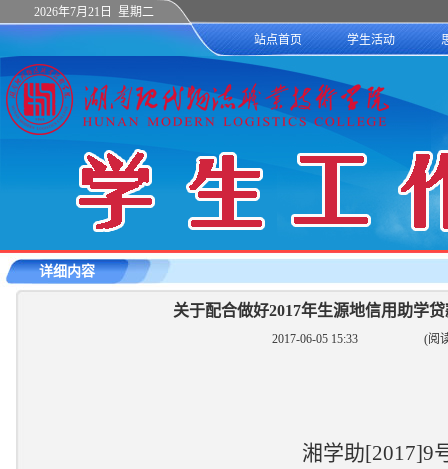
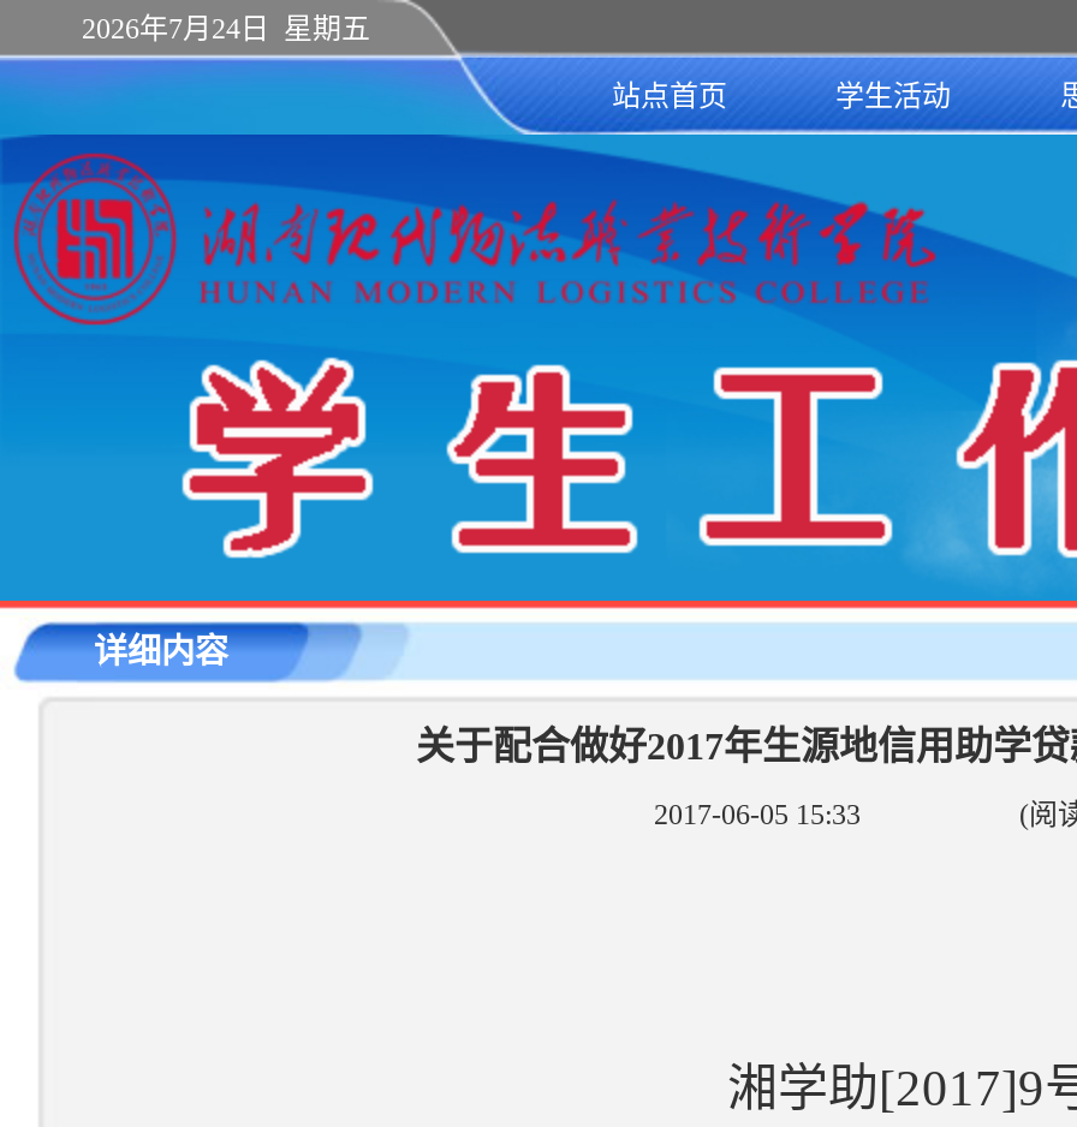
- 2026年7月21日 星期二
+ 2026年7月24日 星期五
